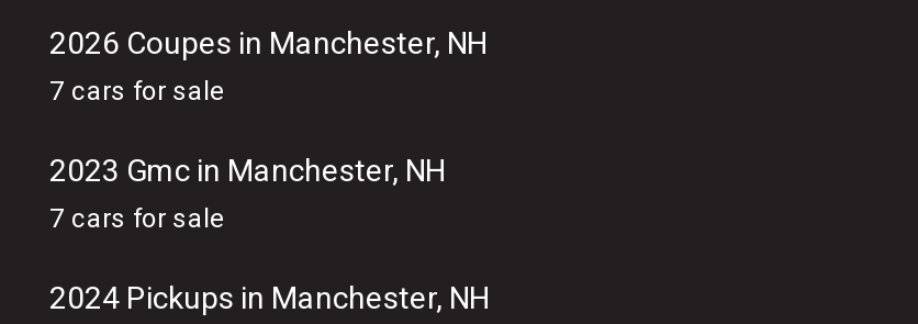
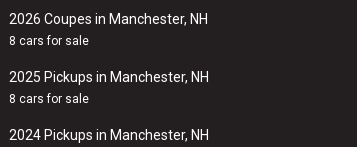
- 7 cars for sale
+ 8 cars for sale

- 2023 Gmc in Manchester, NH
+ 2025 Pickups in Manchester, NH

- 7 cars for sale
+ 8 cars for sale
